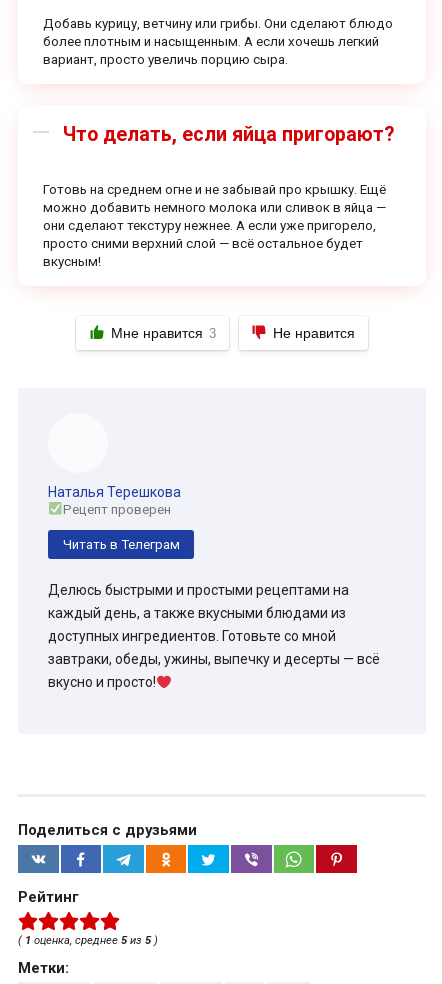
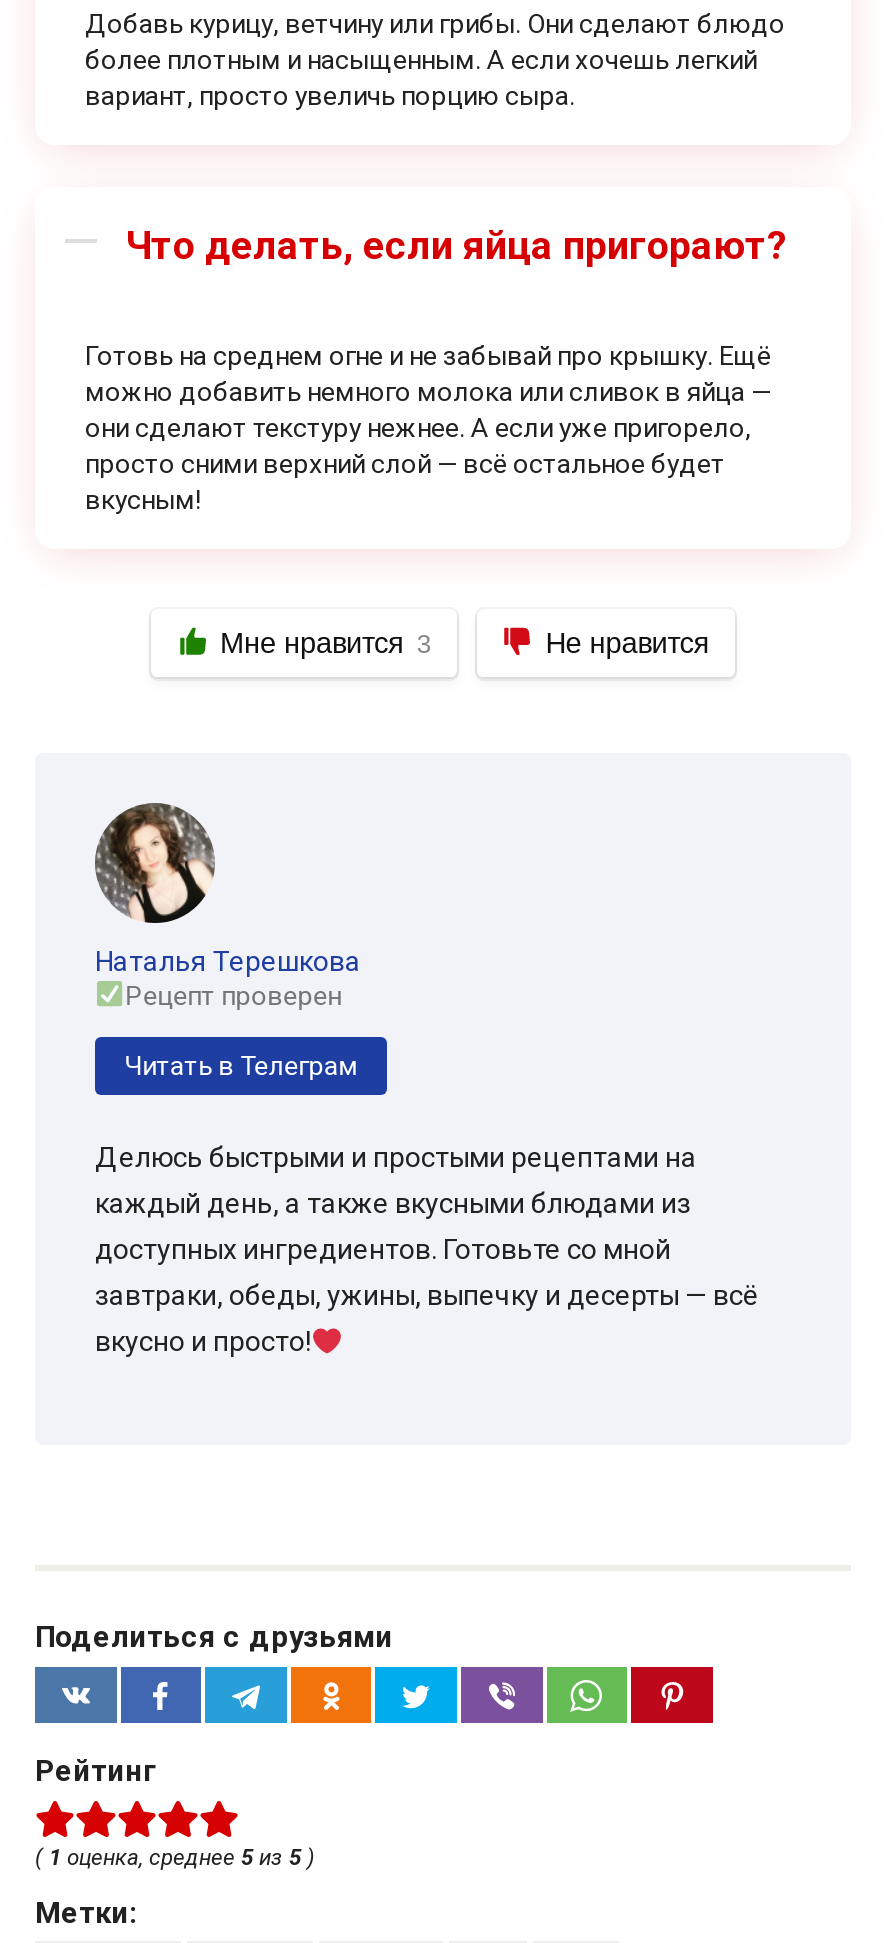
+ [image]
